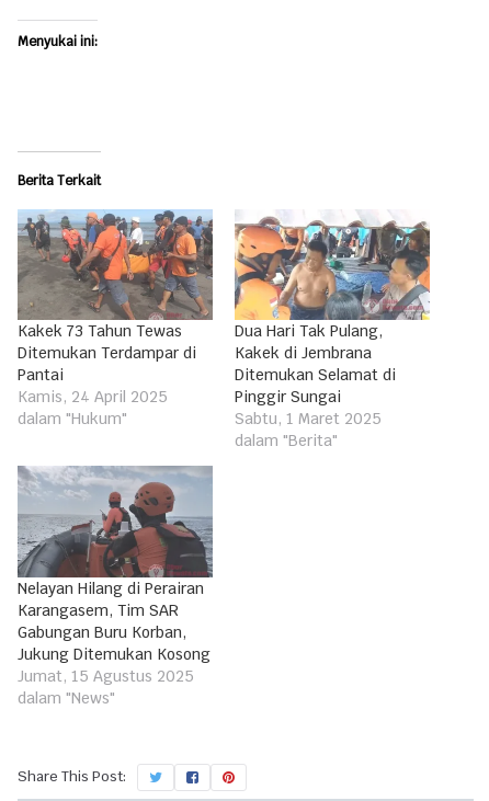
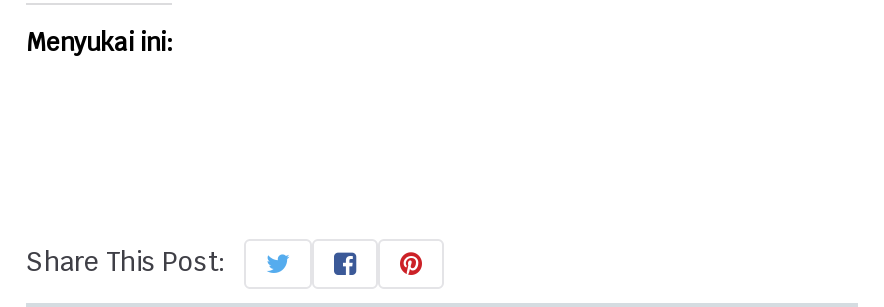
- Berita Terkait

- [image]
- Kakek 73 Tahun Tewas
- Ditemukan Terdampar di
- Pantai
- Kamis, 24 April 2025
- dalam "Hukum"

- [image]
- Dua Hari Tak Pulang,
- Kakek di Jembrana
- Ditemukan Selamat di
- Pinggir Sungai
- Sabtu, 1 Maret 2025
- dalam "Berita"

- [image]
- Nelayan Hilang di Perairan
- Karangasem, Tim SAR
- Gabungan Buru Korban,
- Jukung Ditemukan Kosong
- Jumat, 15 Agustus 2025
- dalam "News"
